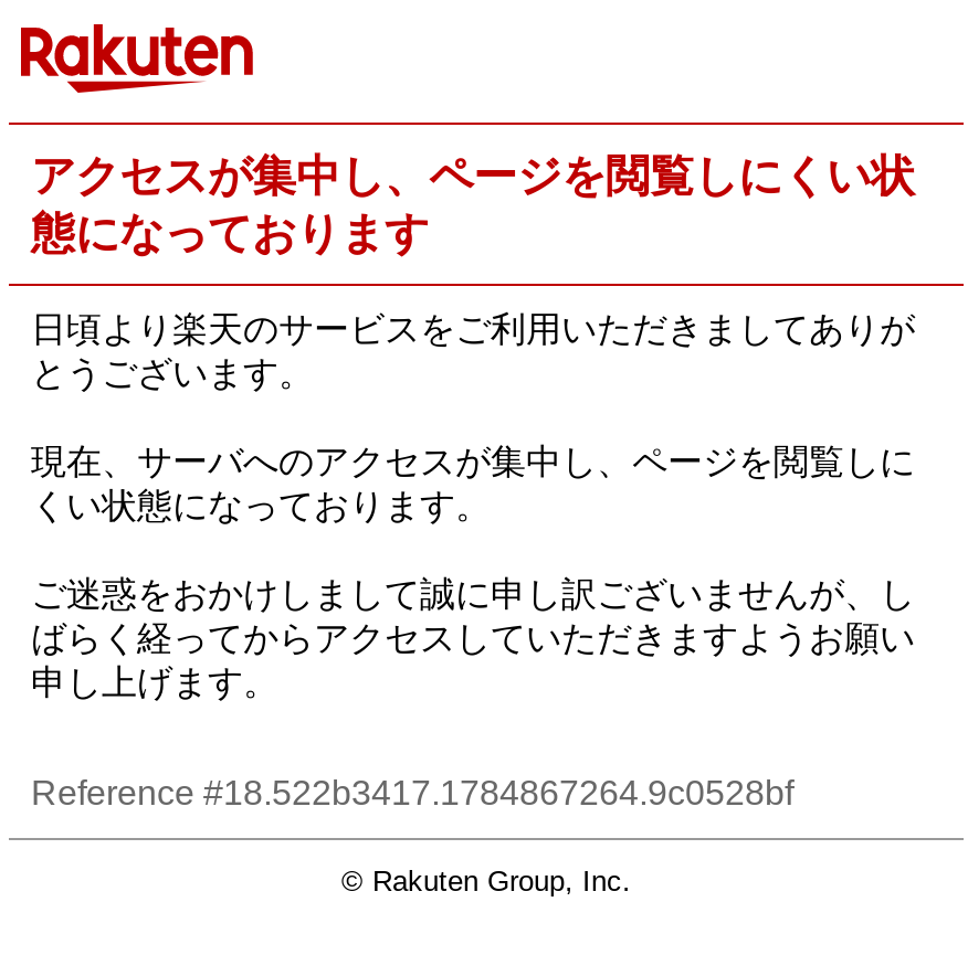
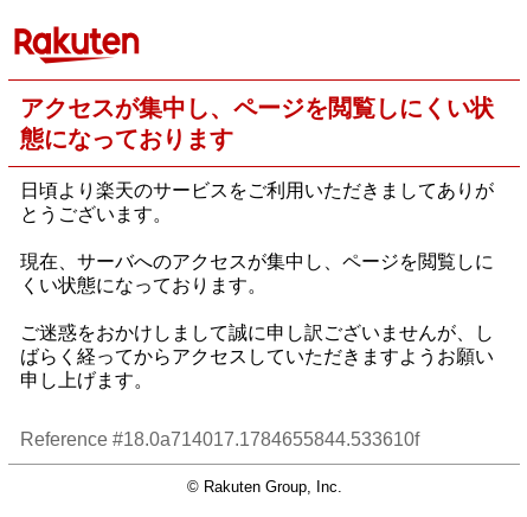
- Reference #18.522b3417.1784867264.9c0528bf
+ Reference #18.0a714017.1784655844.533610f
